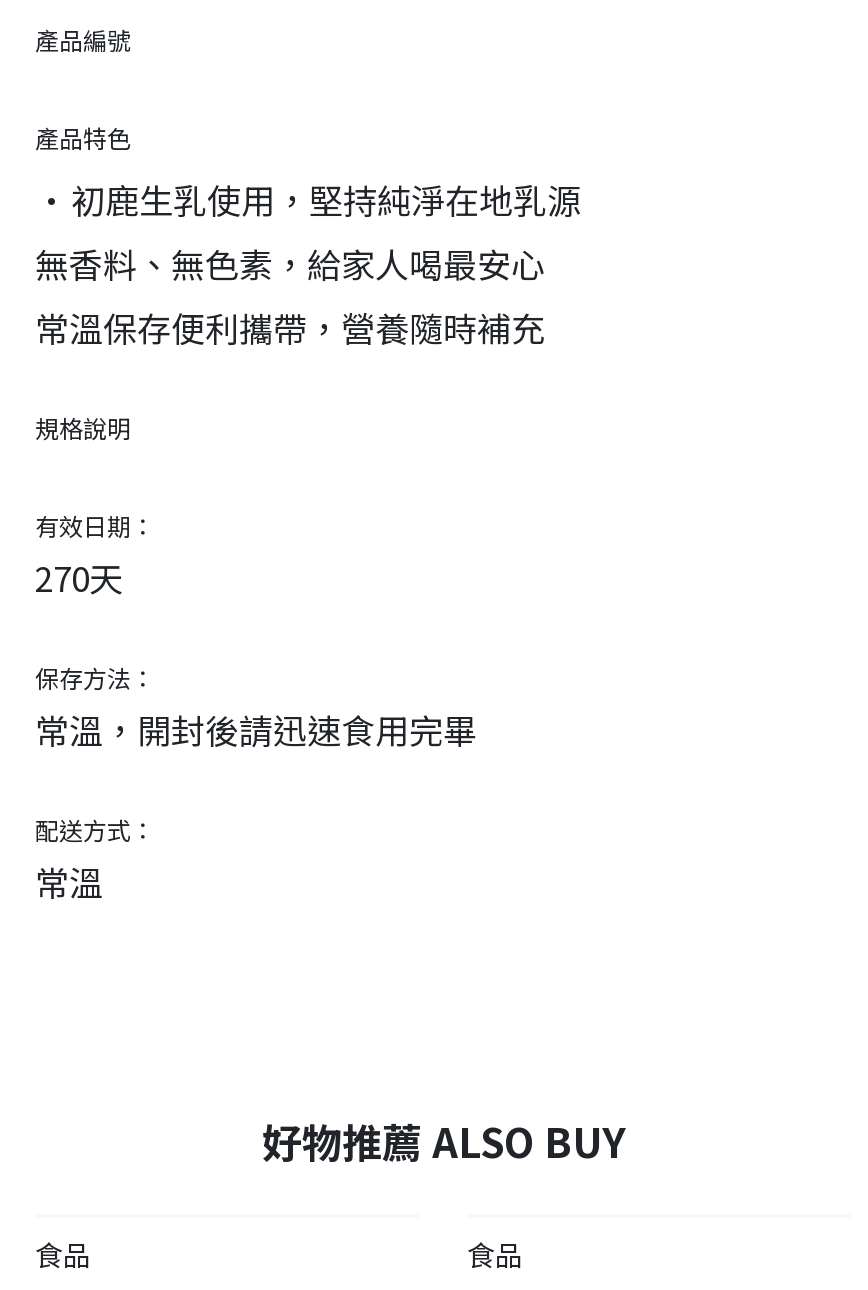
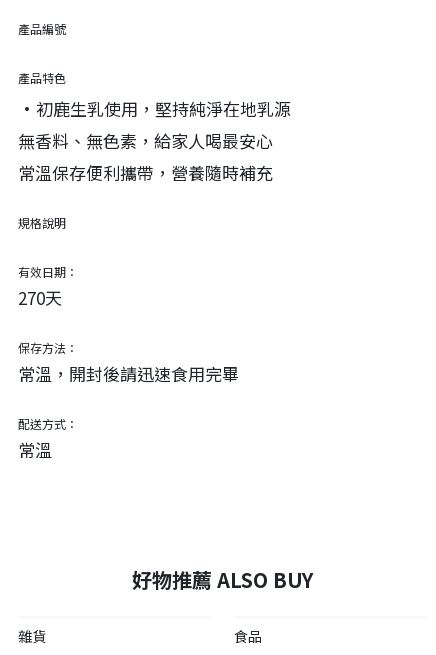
- 食品
+ 雜貨
